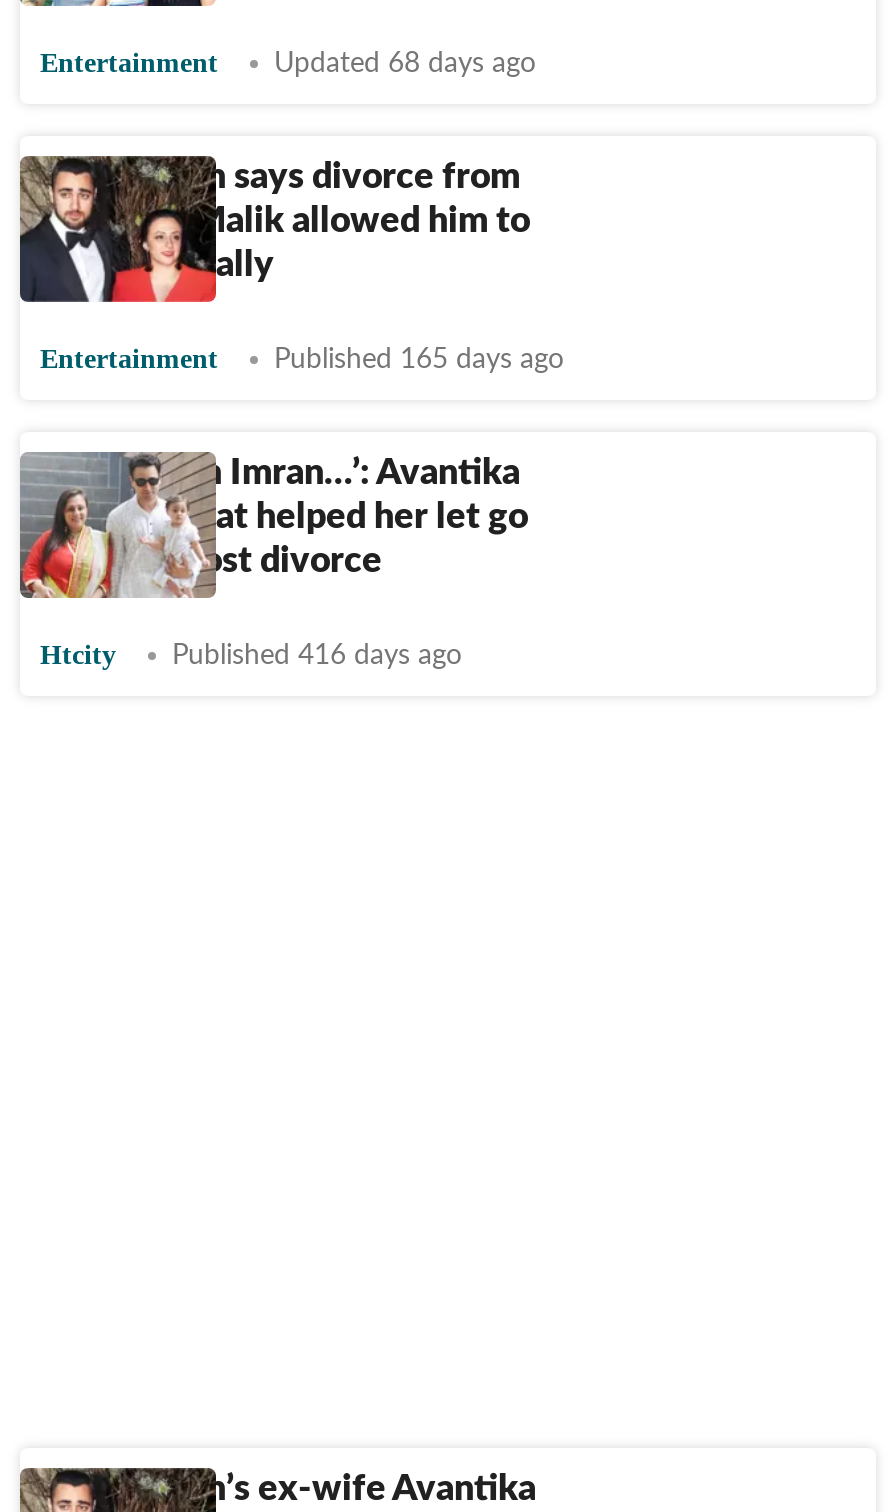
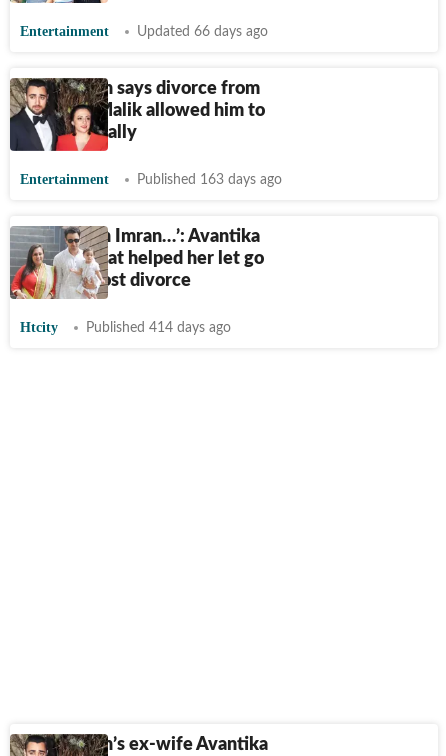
- Updated 68 days ago
+ Updated 66 days ago

- Published 165 days ago
+ Published 163 days ago

- Published 416 days ago
+ Published 414 days ago
